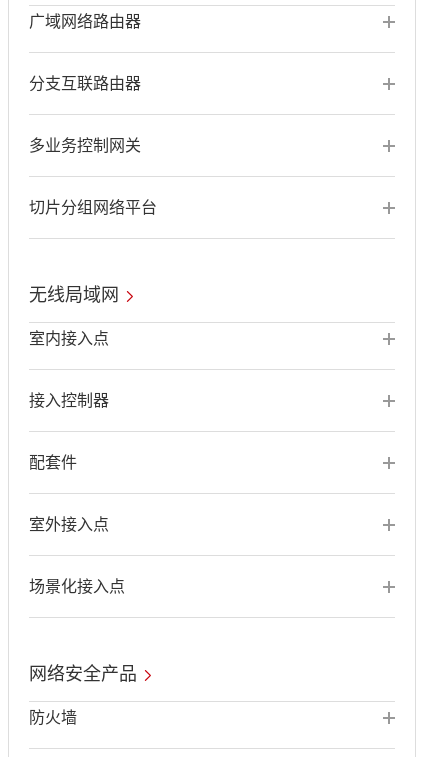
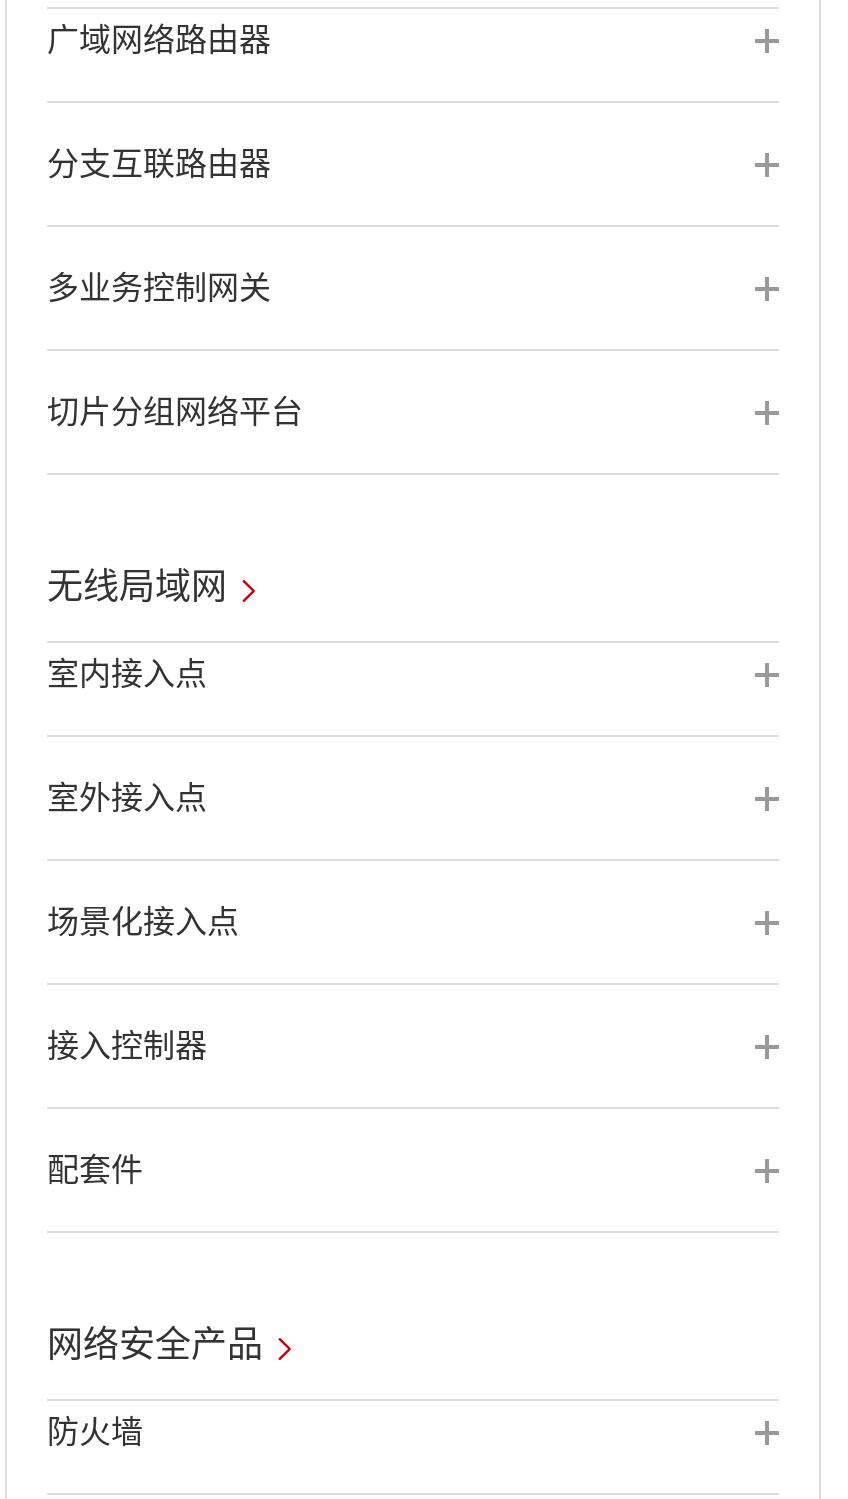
moved down: 接入控制器 | 配套件

moved up: 室外接入点

moved up: 场景化接入点
